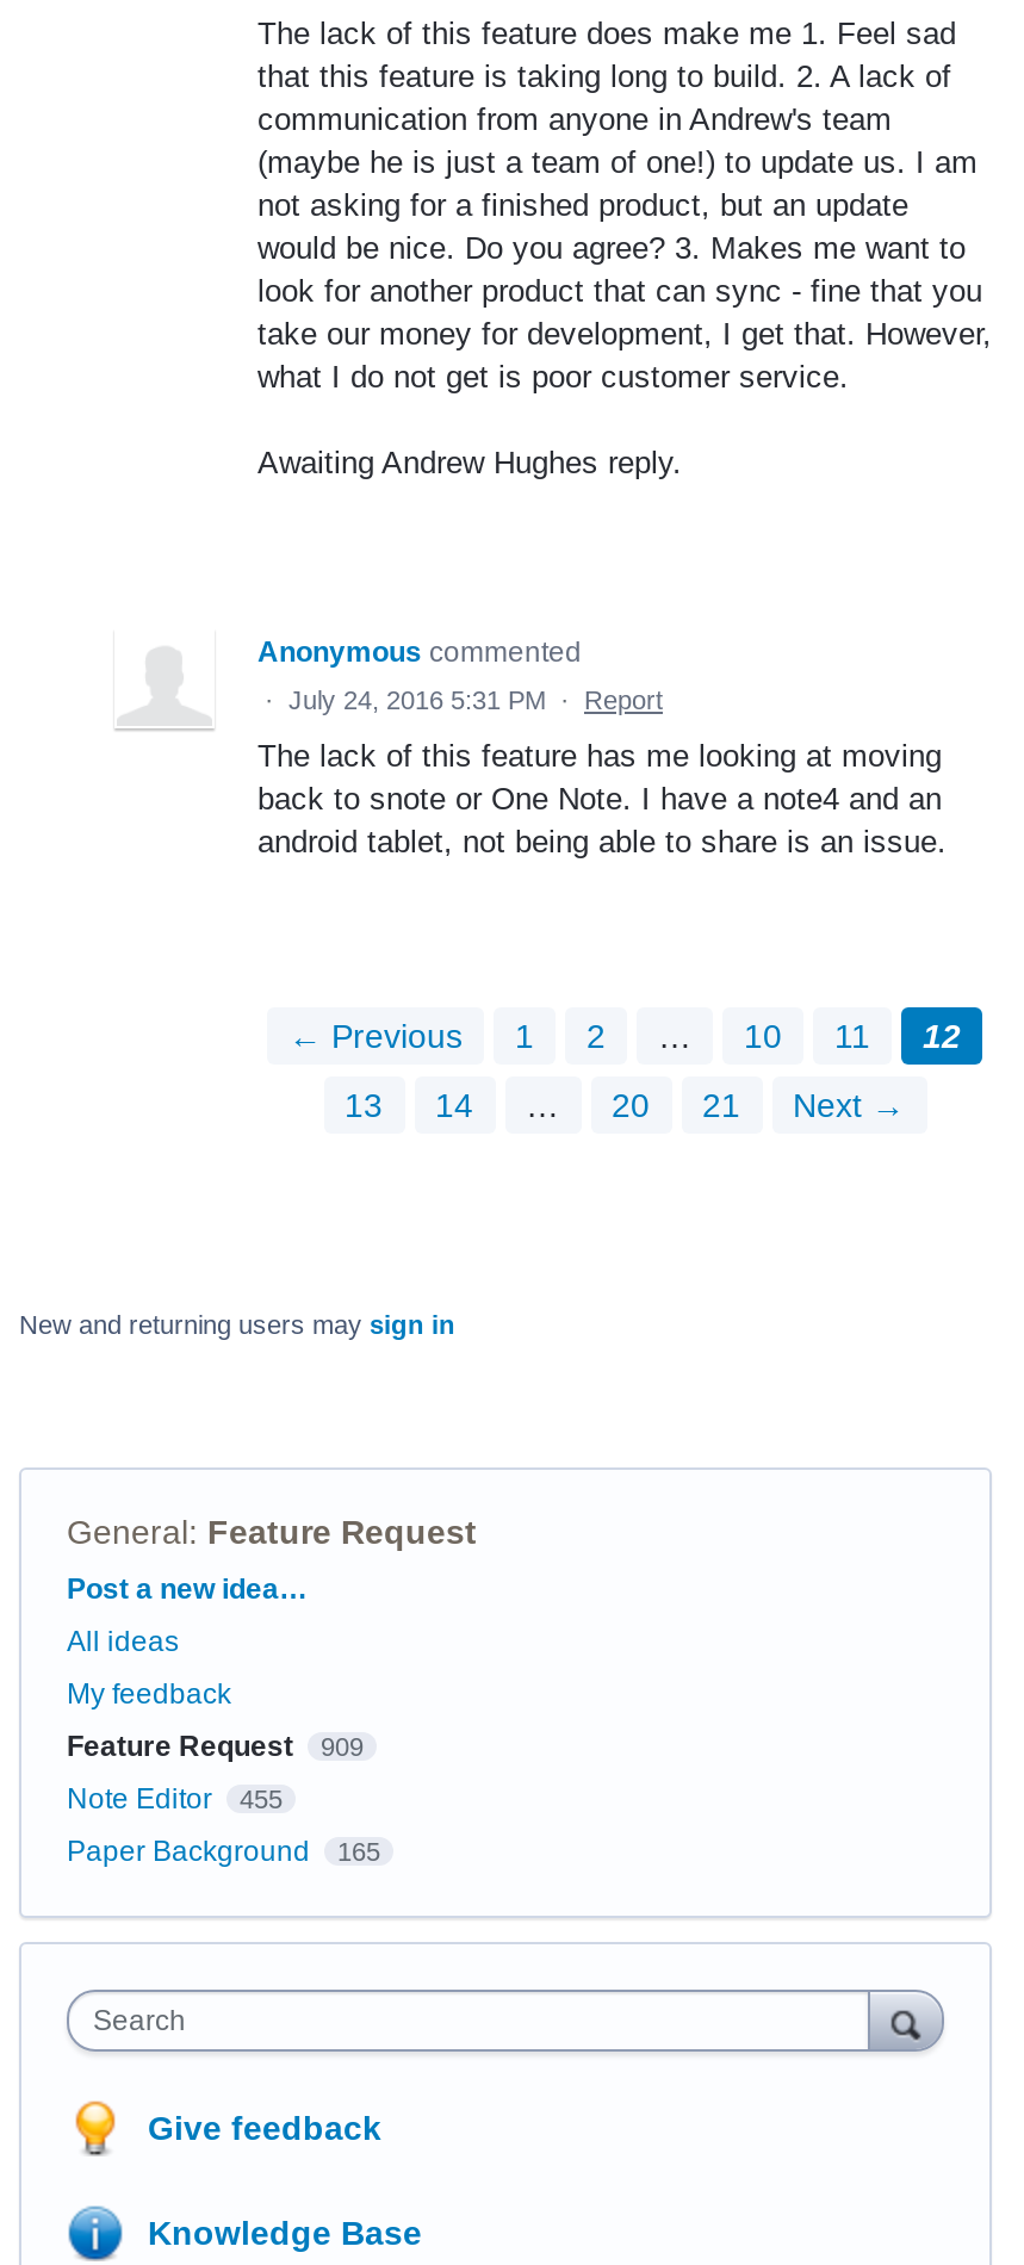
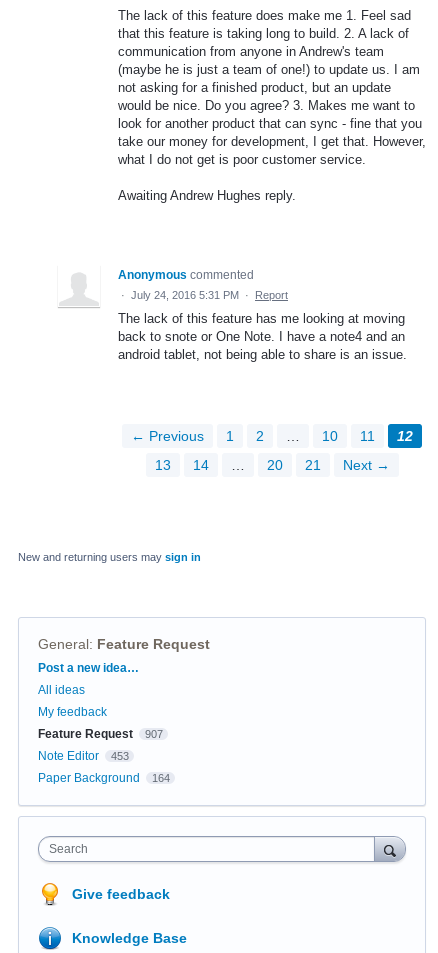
- Feature Request 909
+ Feature Request 907

- Note Editor 455
+ Note Editor 453

- Paper Background 165
+ Paper Background 164
